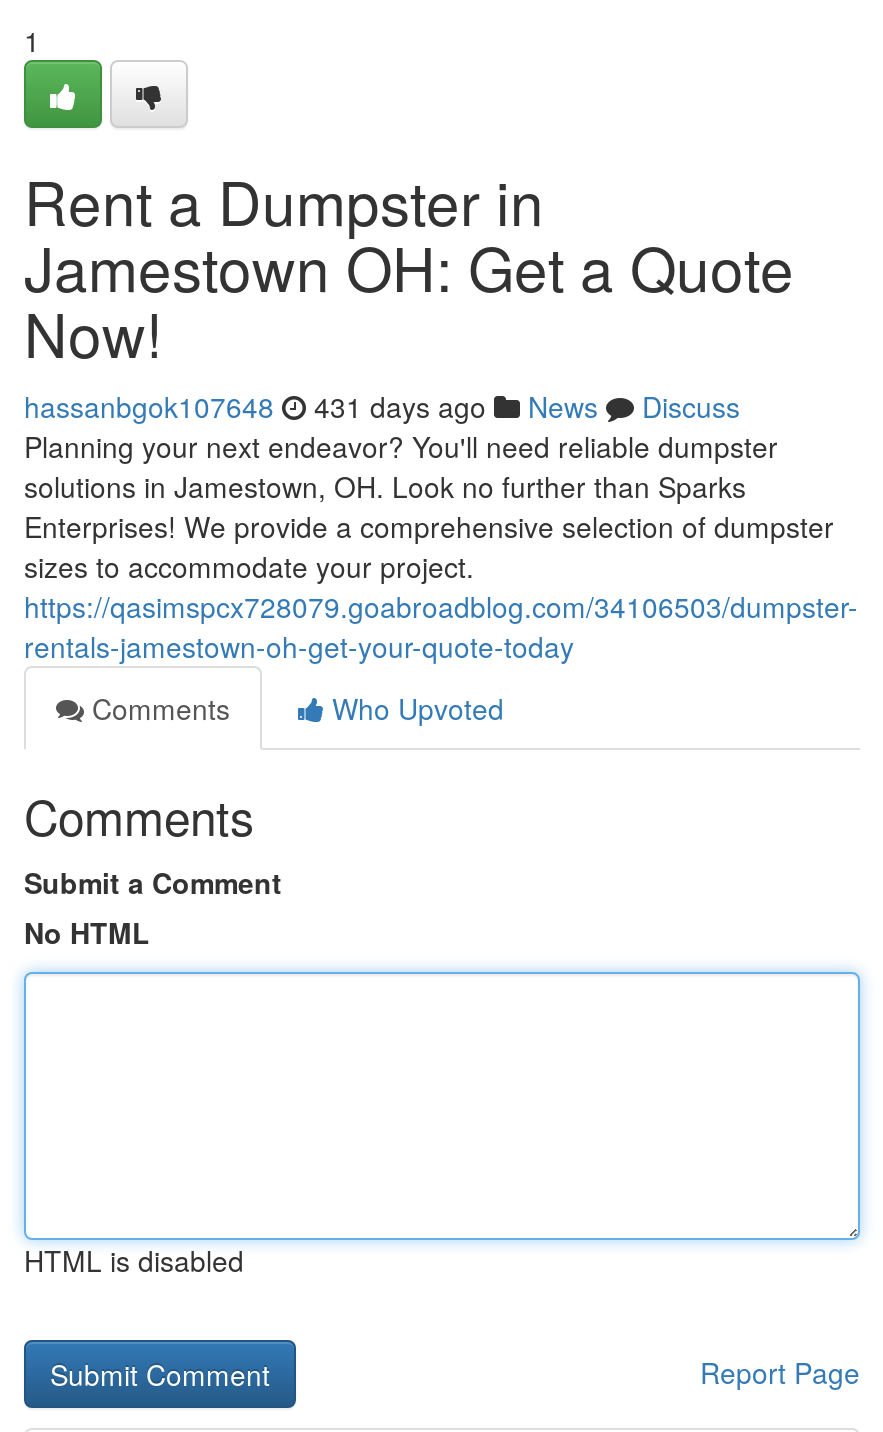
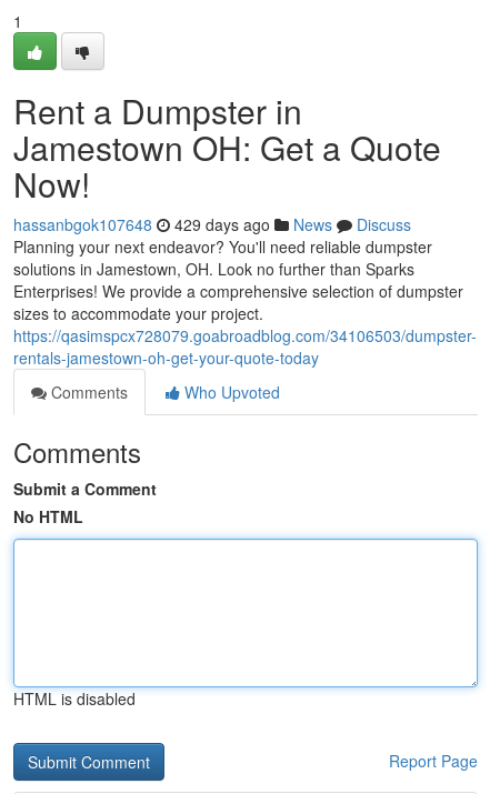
- hassanbgok107648 431 days ago News Discuss
+ hassanbgok107648 429 days ago News Discuss
